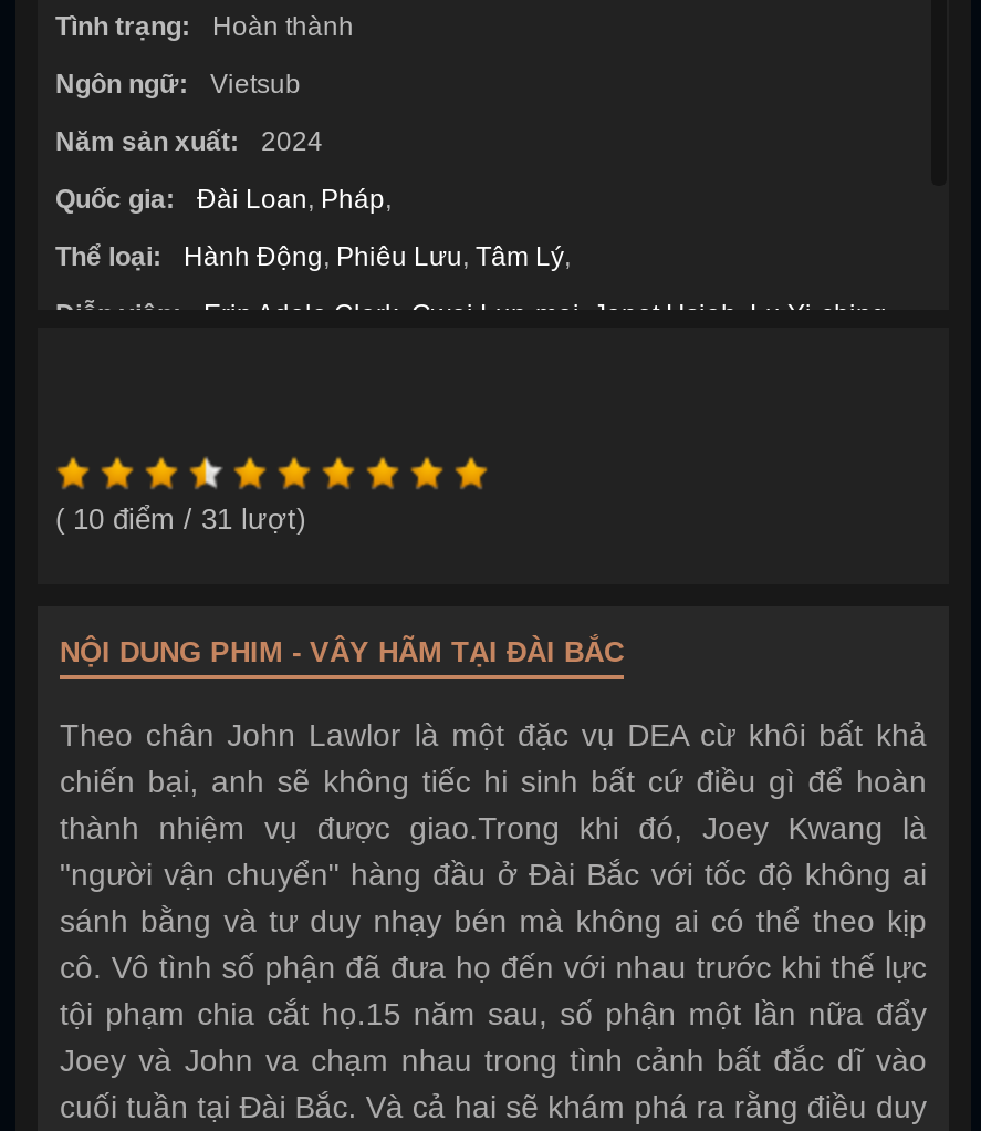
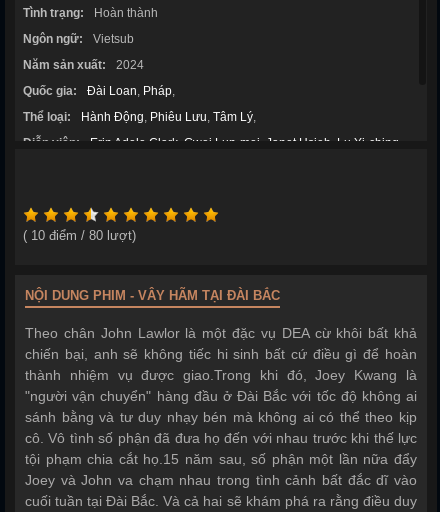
- (10 điểm / 31 lượt)
+ (10 điểm / 80 lượt)
